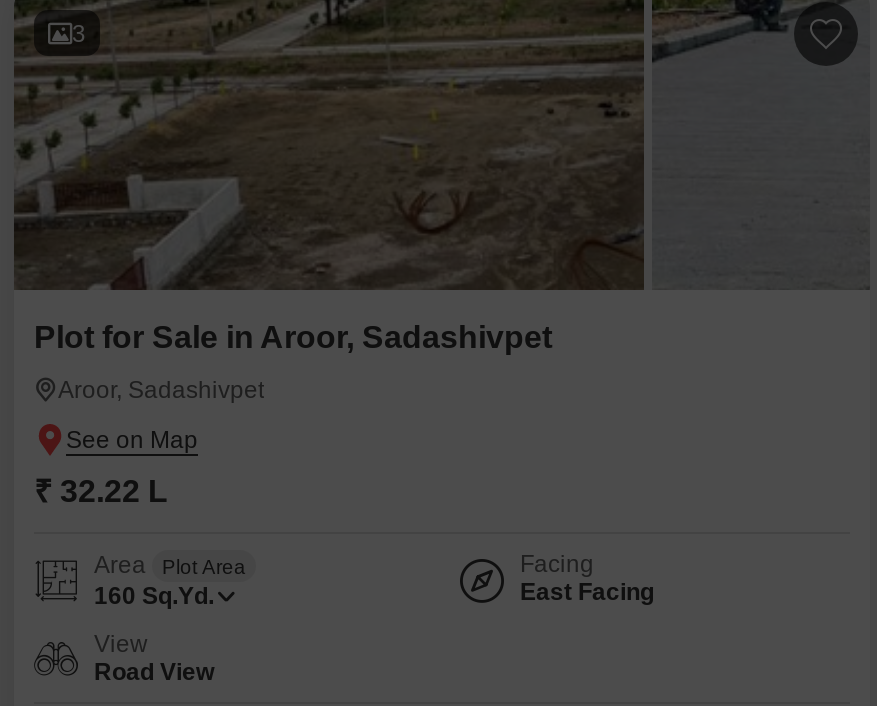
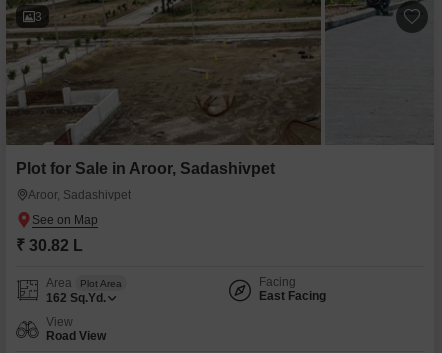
- ₹ 32.22 L
+ ₹ 30.82 L

- 160 Sq.Yd.
+ 162 Sq.Yd.
